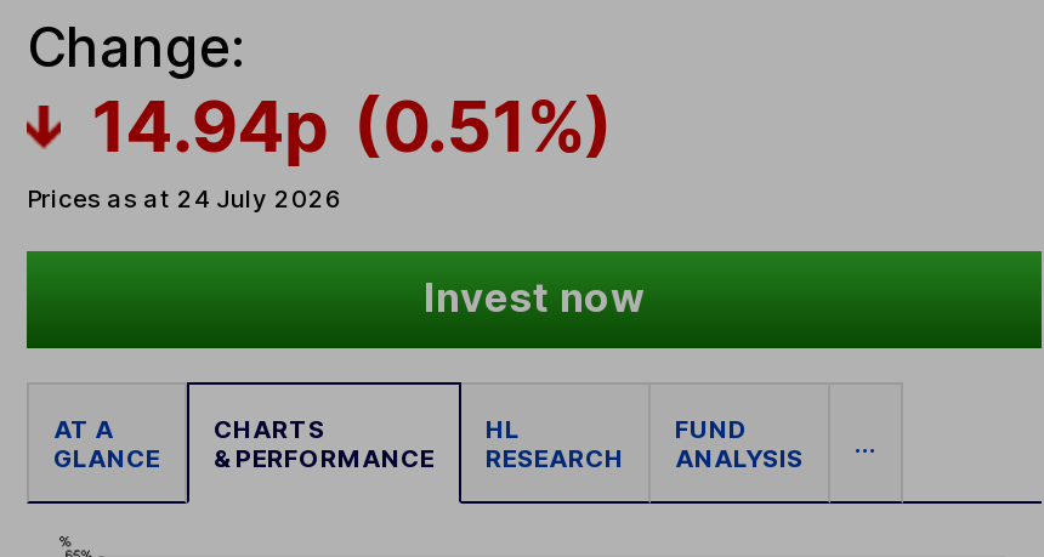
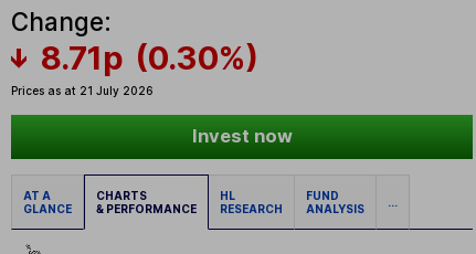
- 14.94p (0.51%)
- Prices as at 24 July 2026
+ 8.71p (0.30%)
+ Prices as at 21 July 2026
